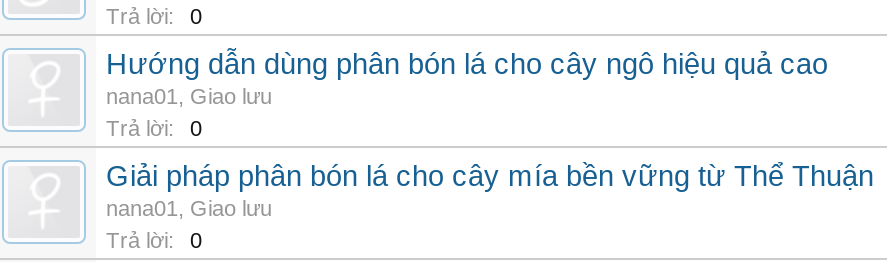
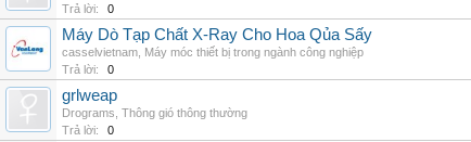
+ [image]

- Hướng dẫn dùng phân bón lá cho cây ngô hiệu quả cao
- nana01, Giao lưu
+ Máy Dò Tạp Chất X-Ray Cho Hoa Qủa Sấy
+ casselvietnam, Máy móc thiết bị trong ngành công nghiệp

- Giải pháp phân bón lá cho cây mía bền vững từ Thể Thuận
- nana01, Giao lưu
+ grlweap
+ Drograms, Thông gió thông thường
